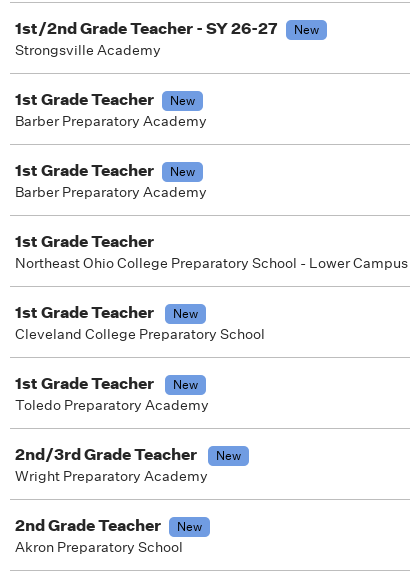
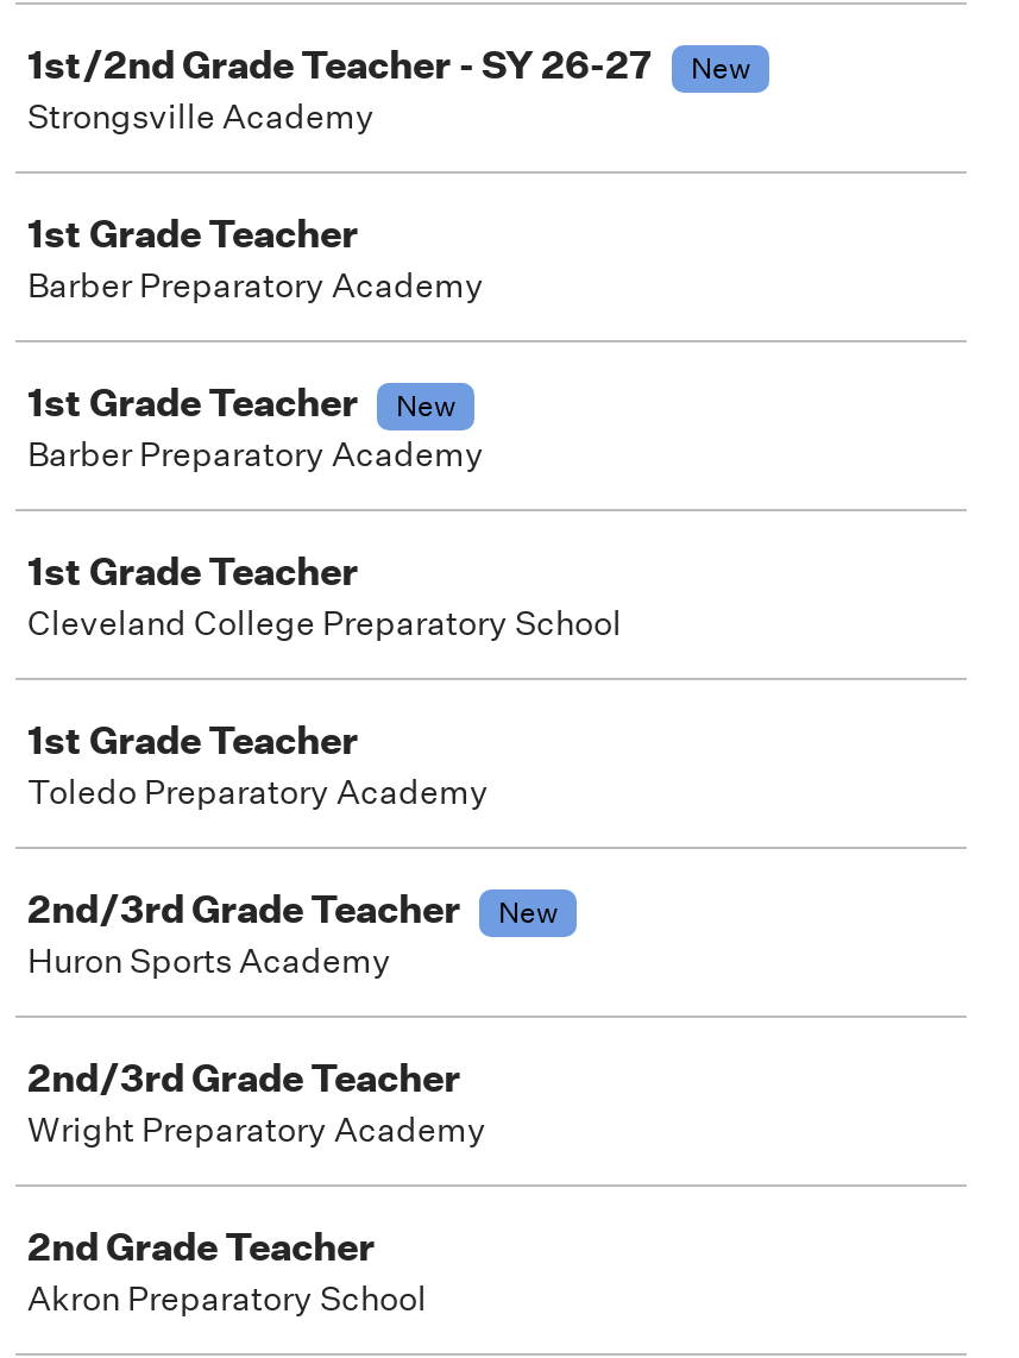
- New

- Northeast Ohio College Preparatory School - Lower Campus
- 1st Grade Teacher
- New

moved up: Cleveland College Preparatory School | 1st Grade Teacher

- New

moved up: Toledo Preparatory Academy | 2nd/3rd Grade Teacher | New

+ Huron Sports Academy
+ 2nd/3rd Grade Teacher

- New
